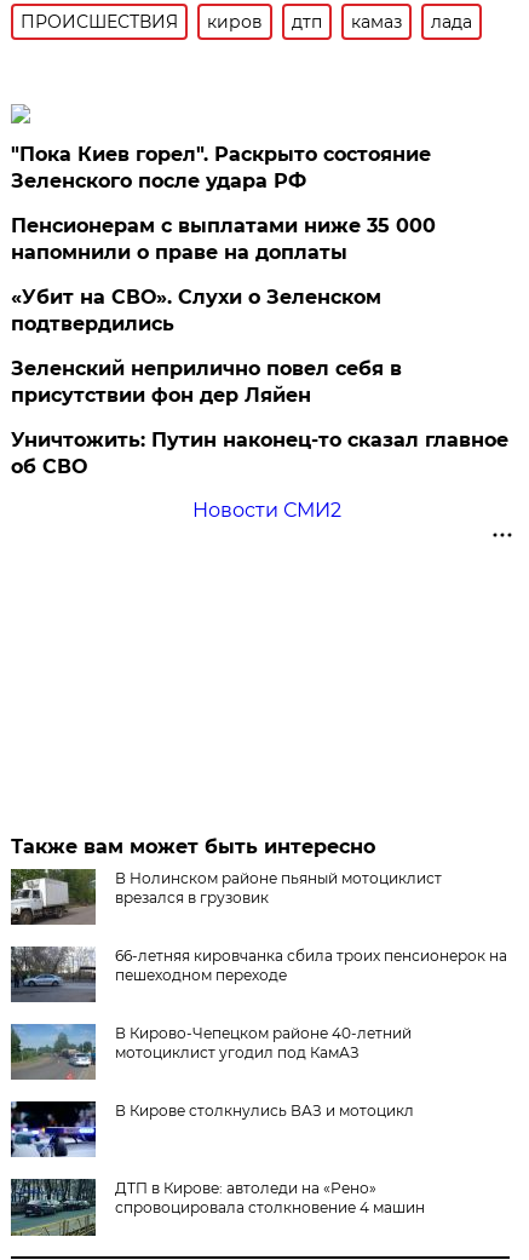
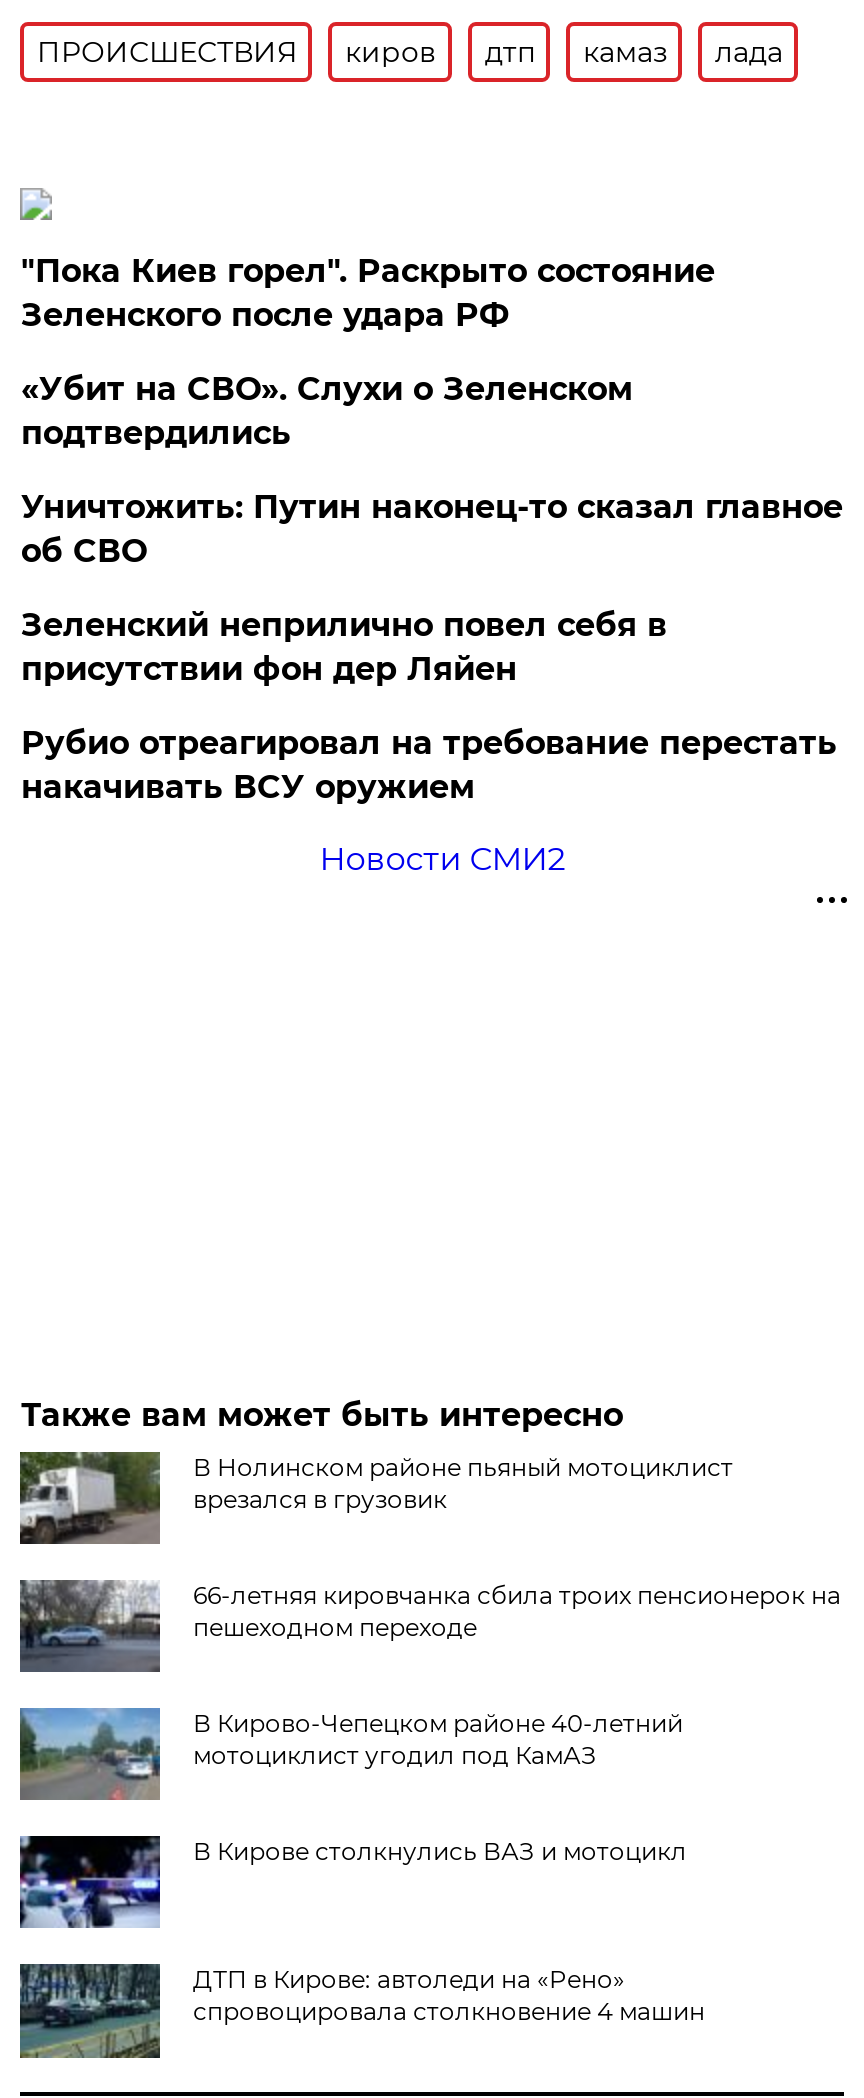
- Пенсионерам с выплатами ниже 35 000
- напомнили о праве на доплаты

moved up: «Убит на СВО». Слухи о Зеленском | подтвердились

+ Рубио отреагировал на требование перестать
+ накачивать ВСУ оружием

moved up: Уничтожить: Путин наконец-то сказал главное | об СВО
